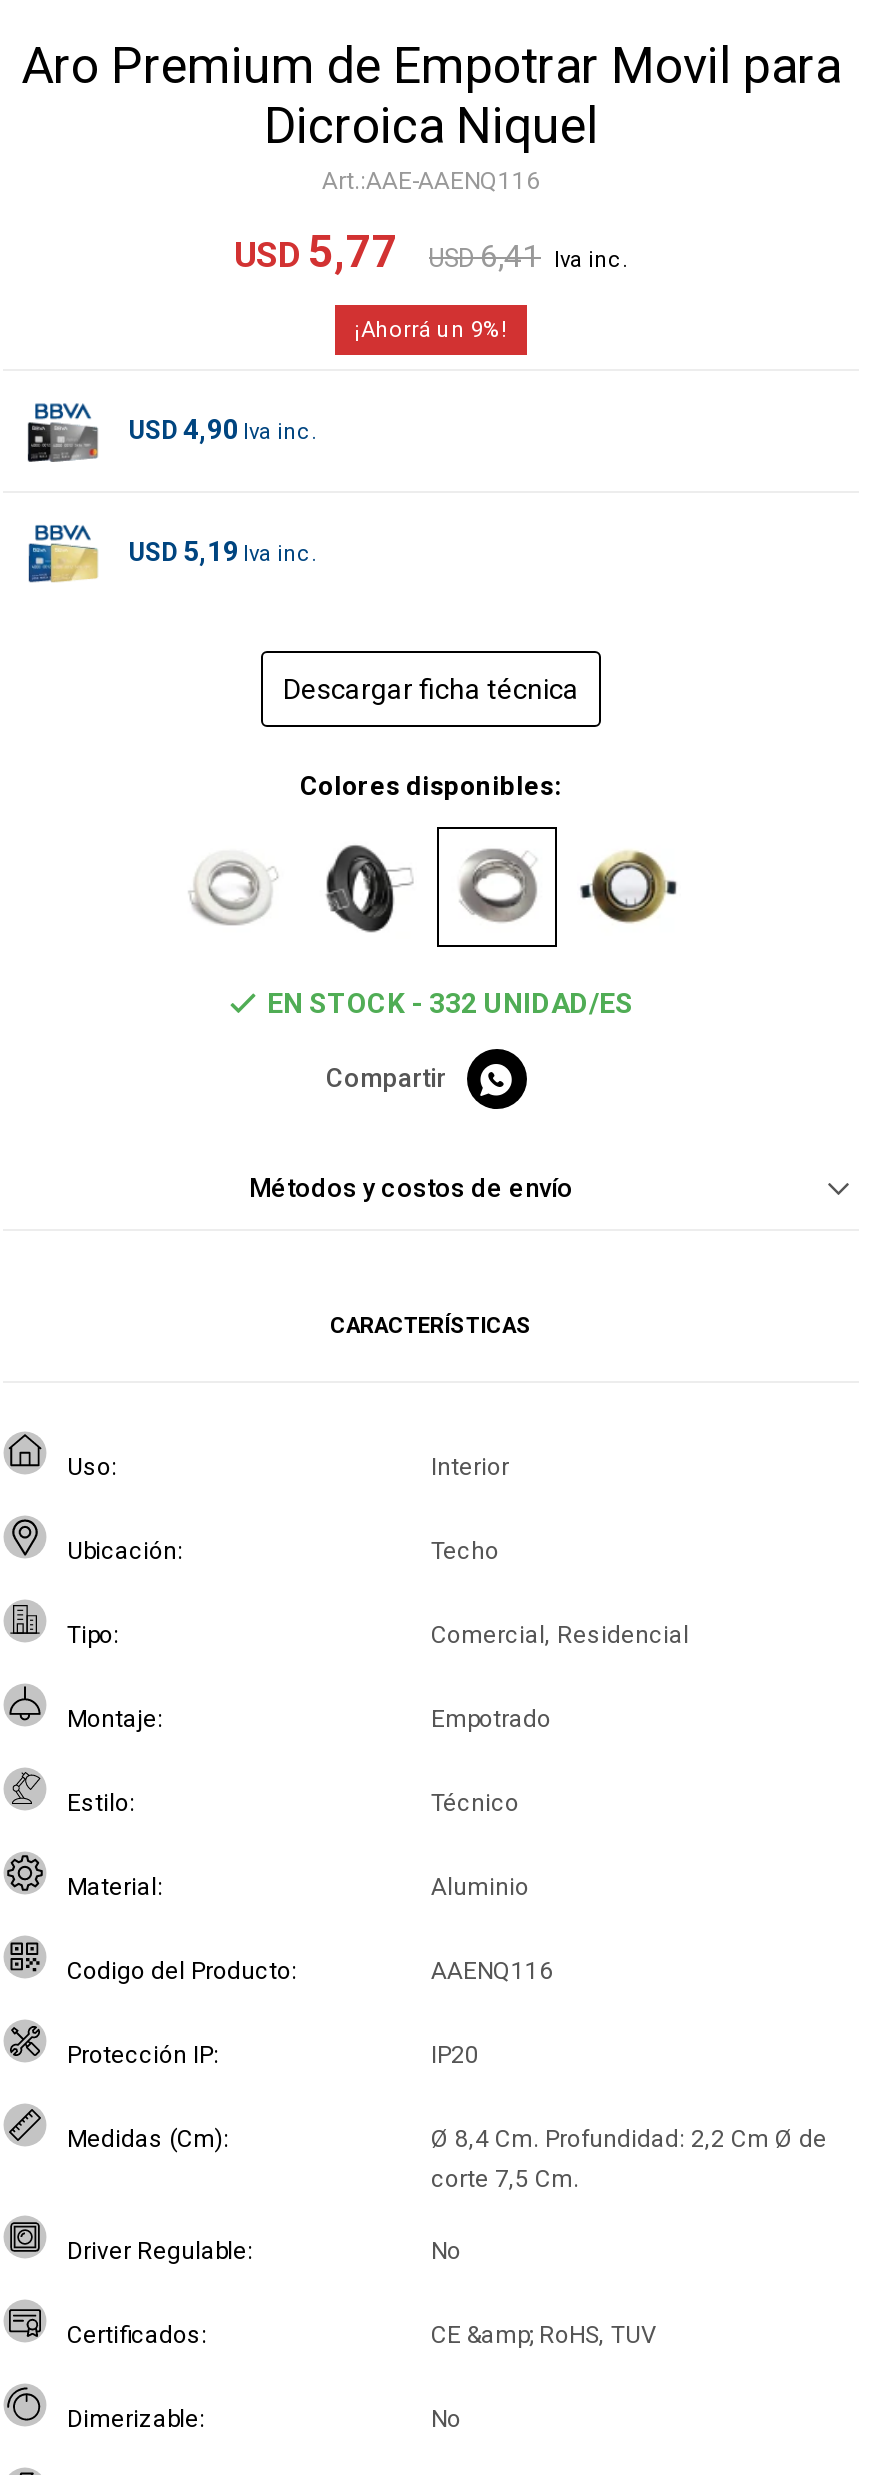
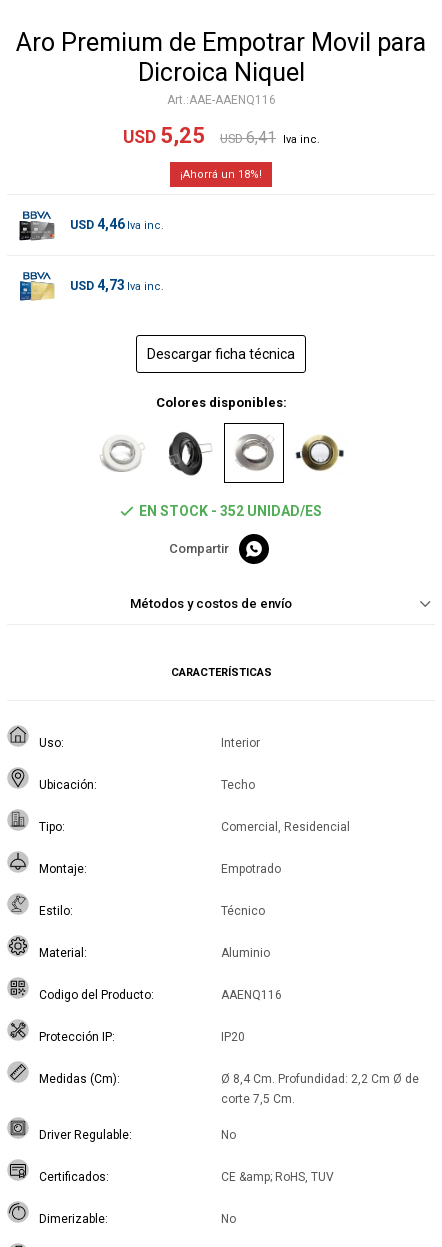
- USD 5,77
+ USD 5,25

- 9
+ 18

- USD 4,90
+ USD 4,46

- USD 5,19
+ USD 4,73

- EN STOCK - 332 UNIDAD/ES
+ EN STOCK - 352 UNIDAD/ES
